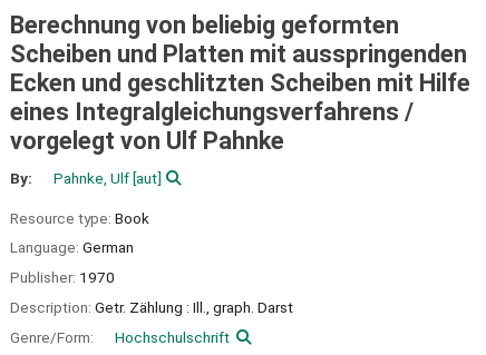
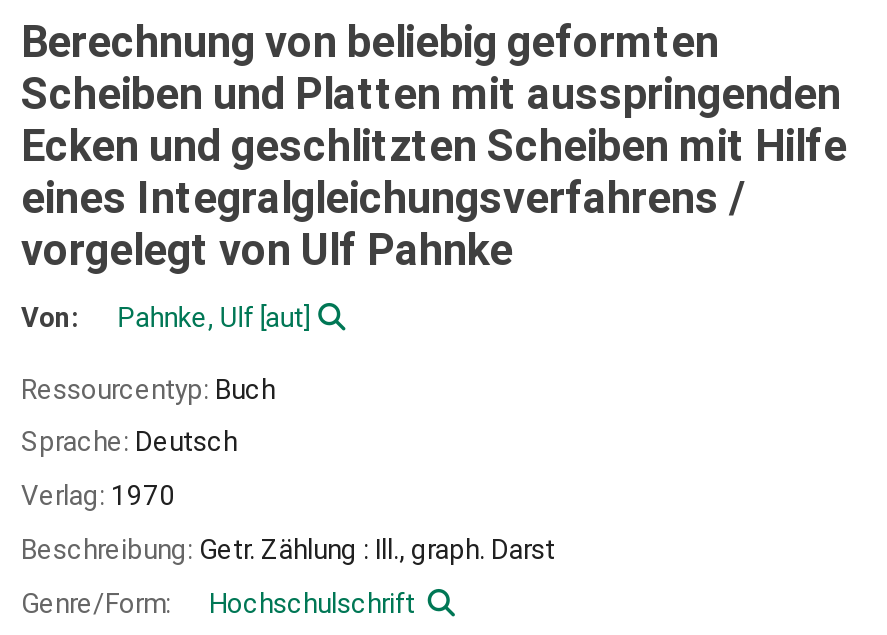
- By:
+ Von:

- Resource type: Book
+ Ressourcentyp: Buch

- Language: German
+ Sprache: Deutsch

- Publisher: 1970
+ Verlag: 1970

- Description: Getr. Zählung : Ill., graph. Darst
+ Beschreibung: Getr. Zählung : Ill., graph. Darst
